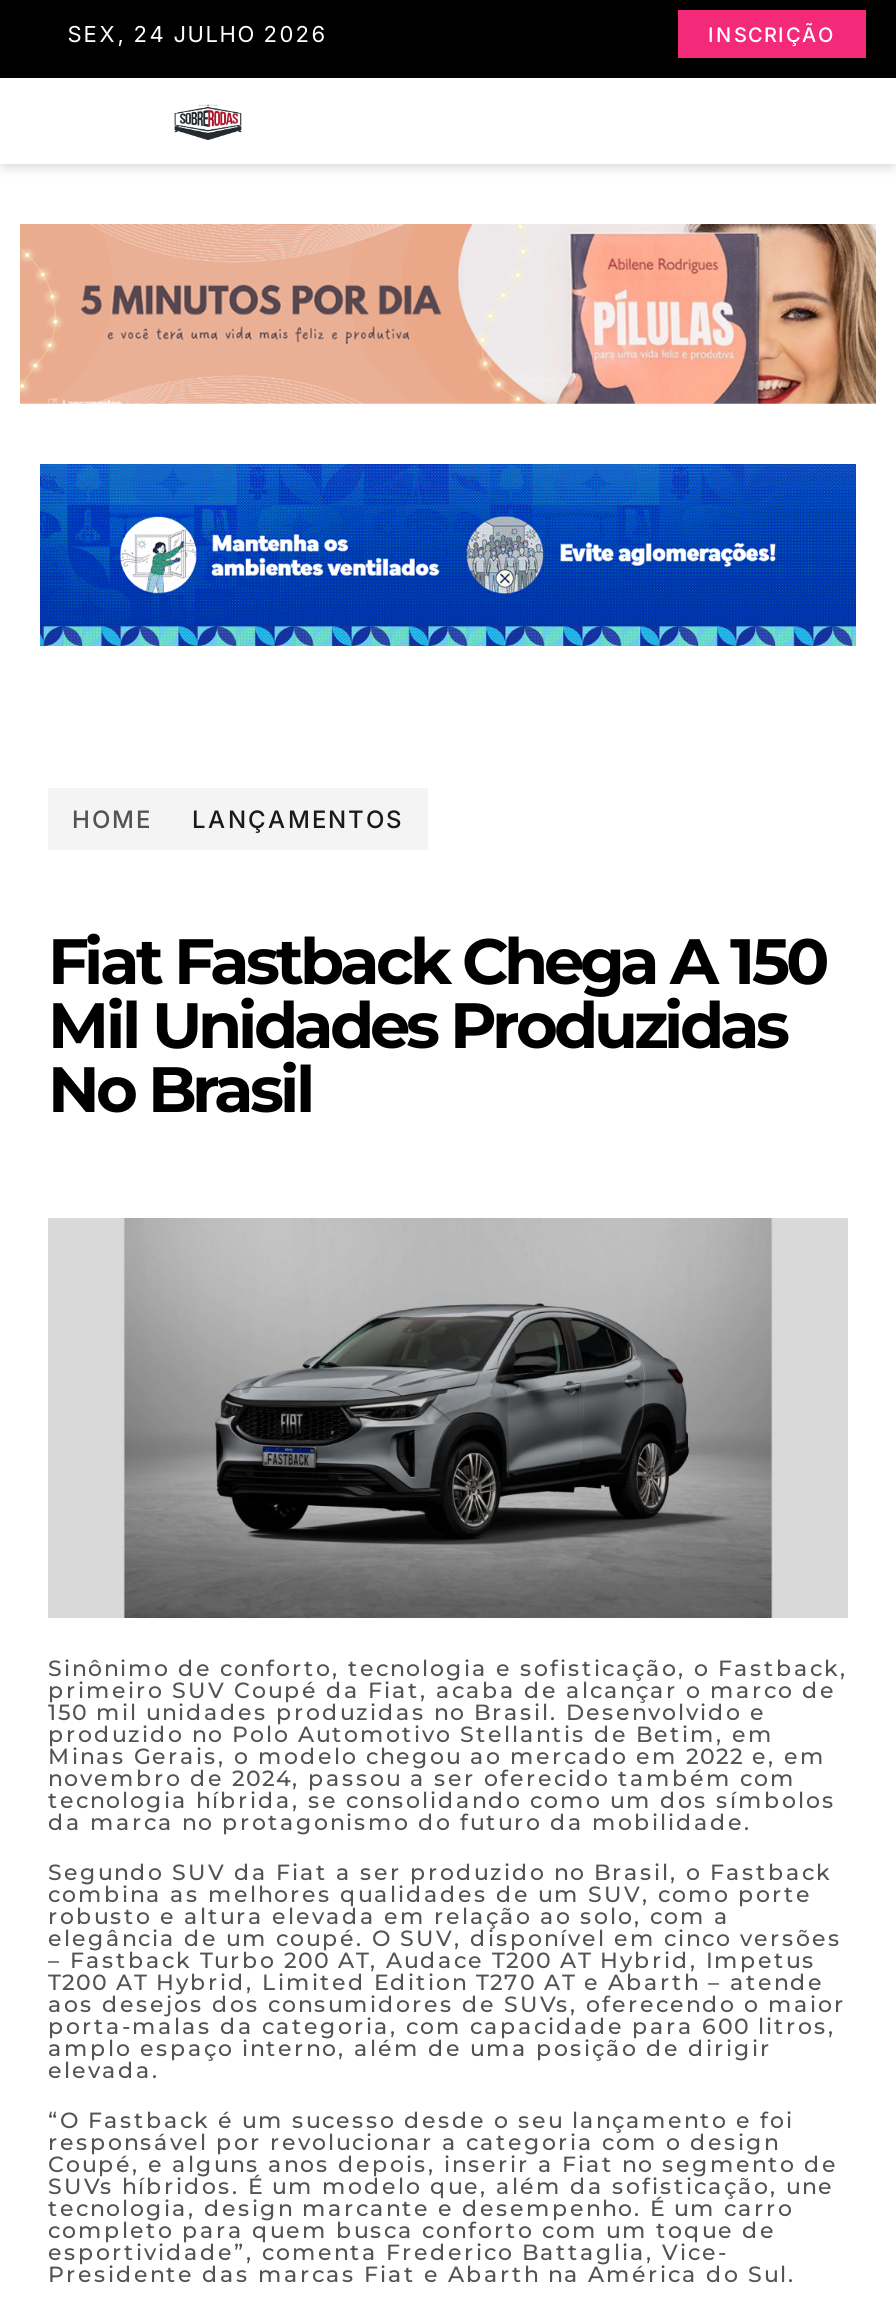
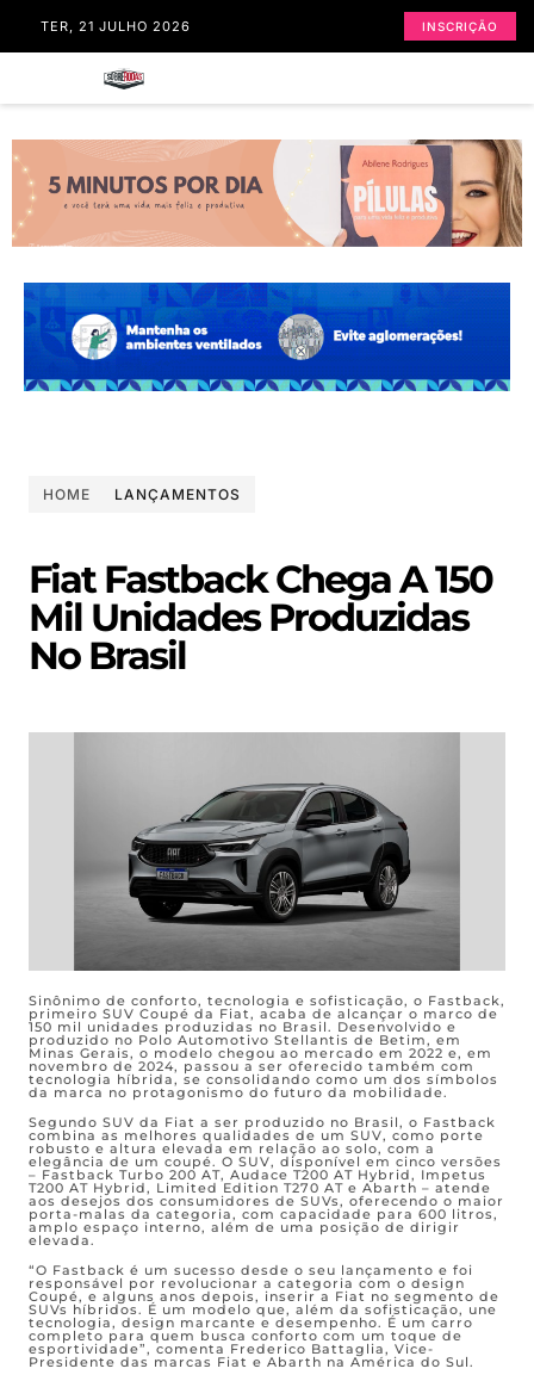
- SEX, 24 JULHO 2026
+ TER, 21 JULHO 2026
